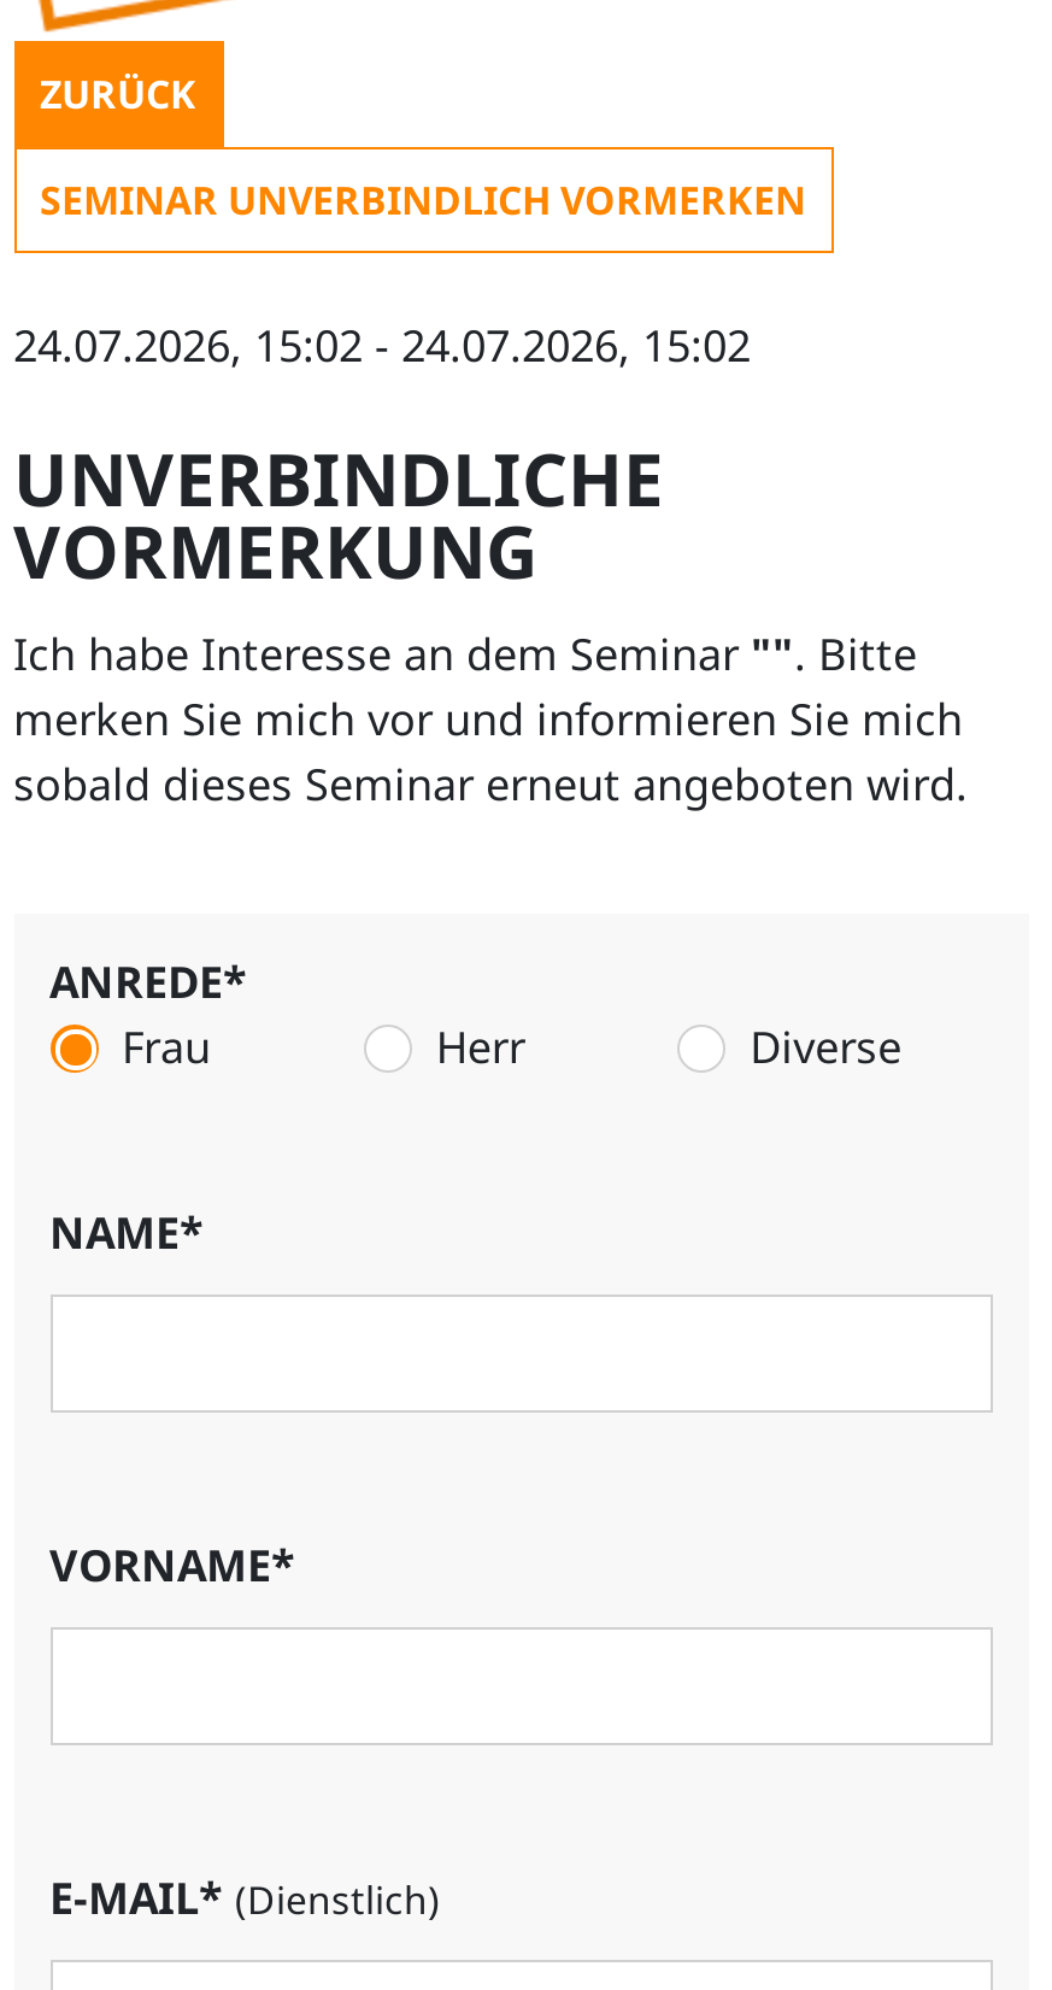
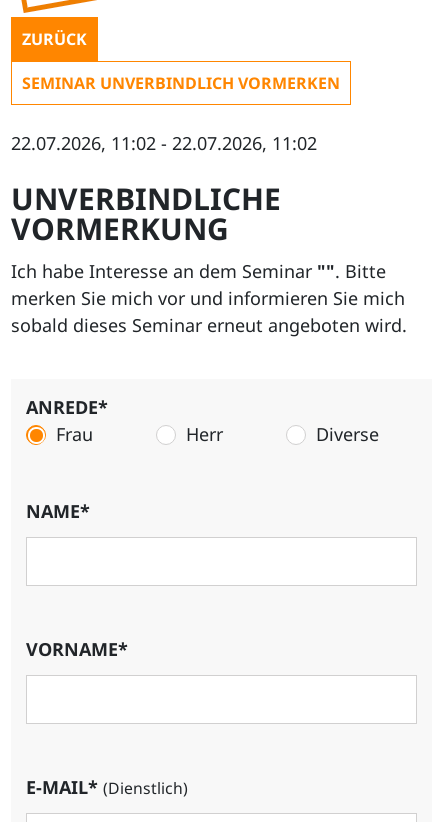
- 24.07.2026, 15:02 - 24.07.2026, 15:02
+ 22.07.2026, 11:02 - 22.07.2026, 11:02
